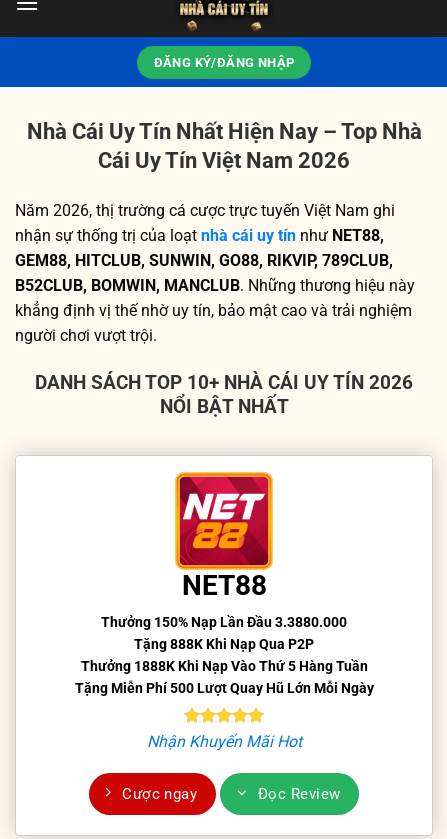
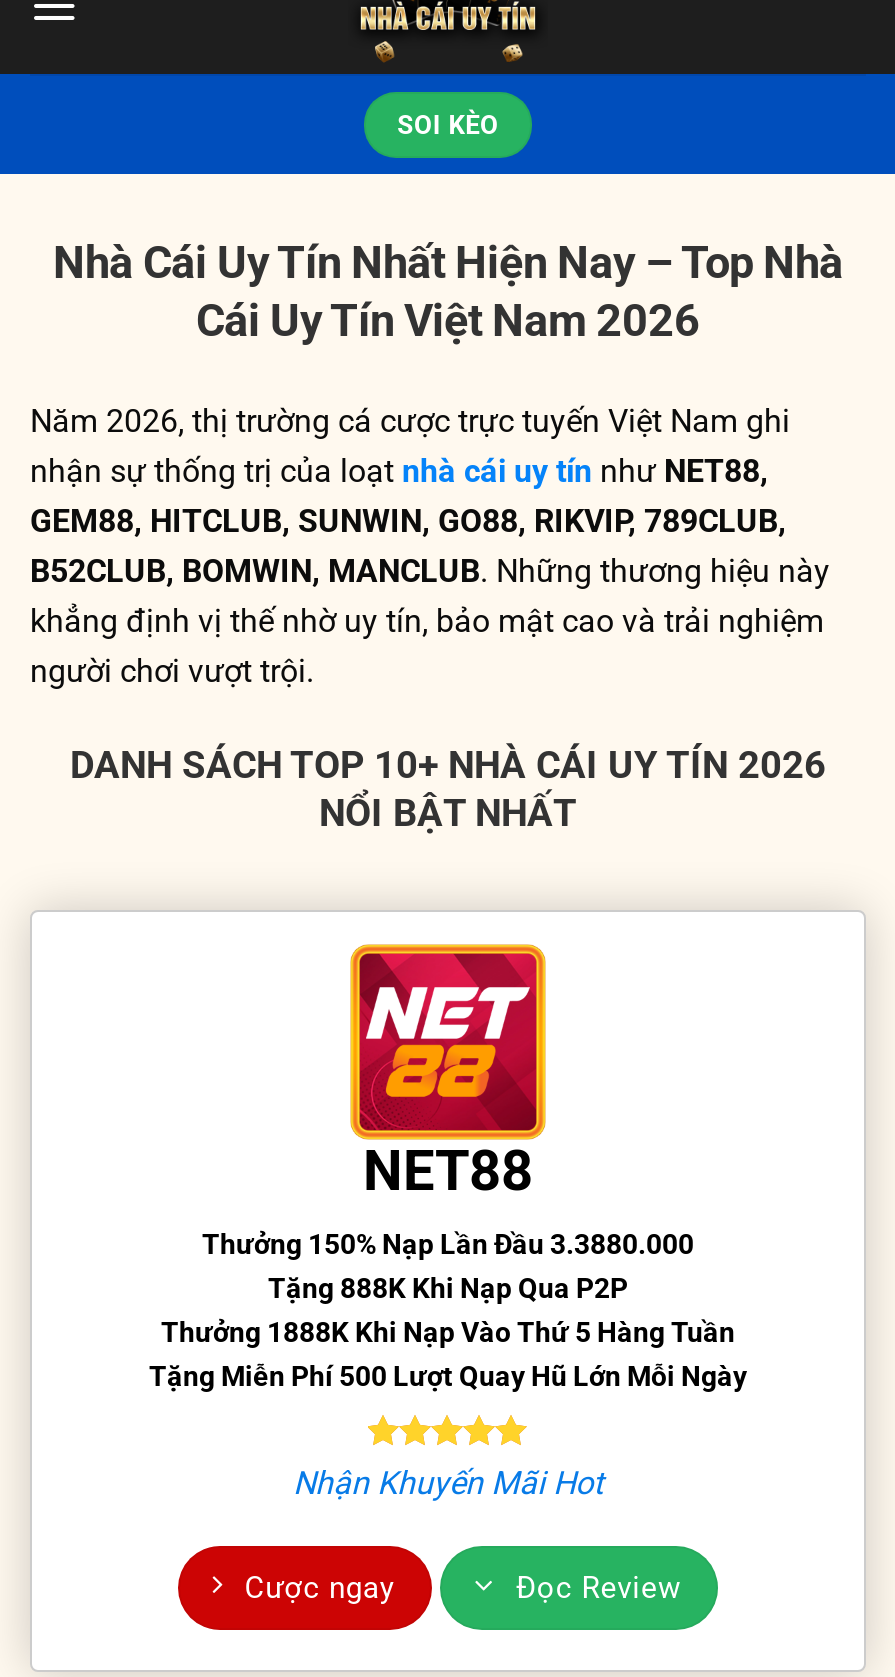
- ĐĂNG KÝ/ĐĂNG NHẬP
+ SOI KÈO
